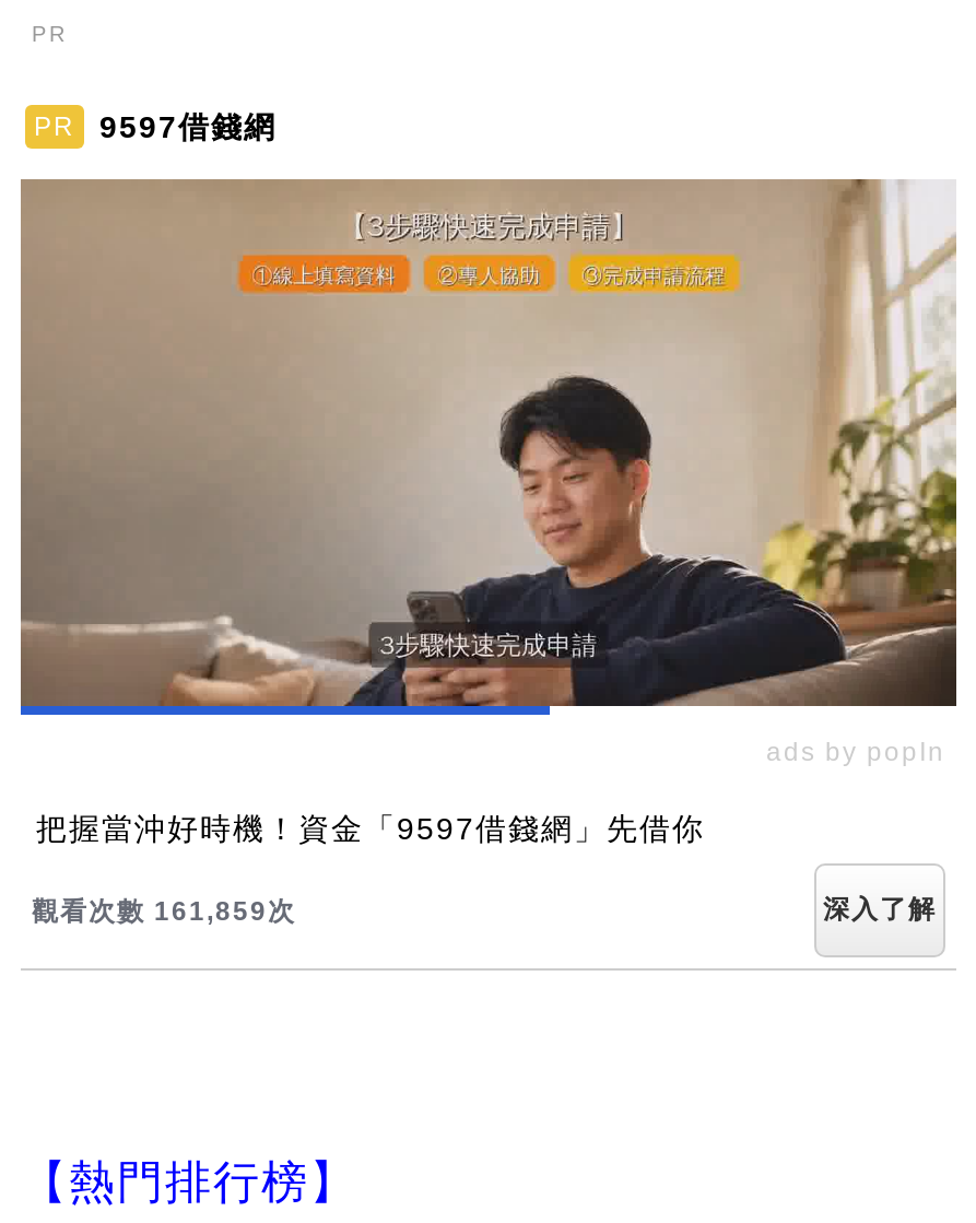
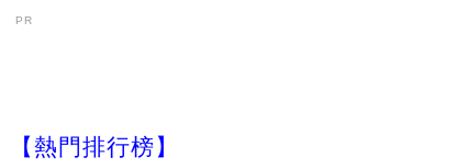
- PR
- 9597借錢網

- [image]
- ads by popIn
- 把握當沖好時機！資金「9597借錢網」先借你
- 觀看次數 161,859次
- 深入了解
